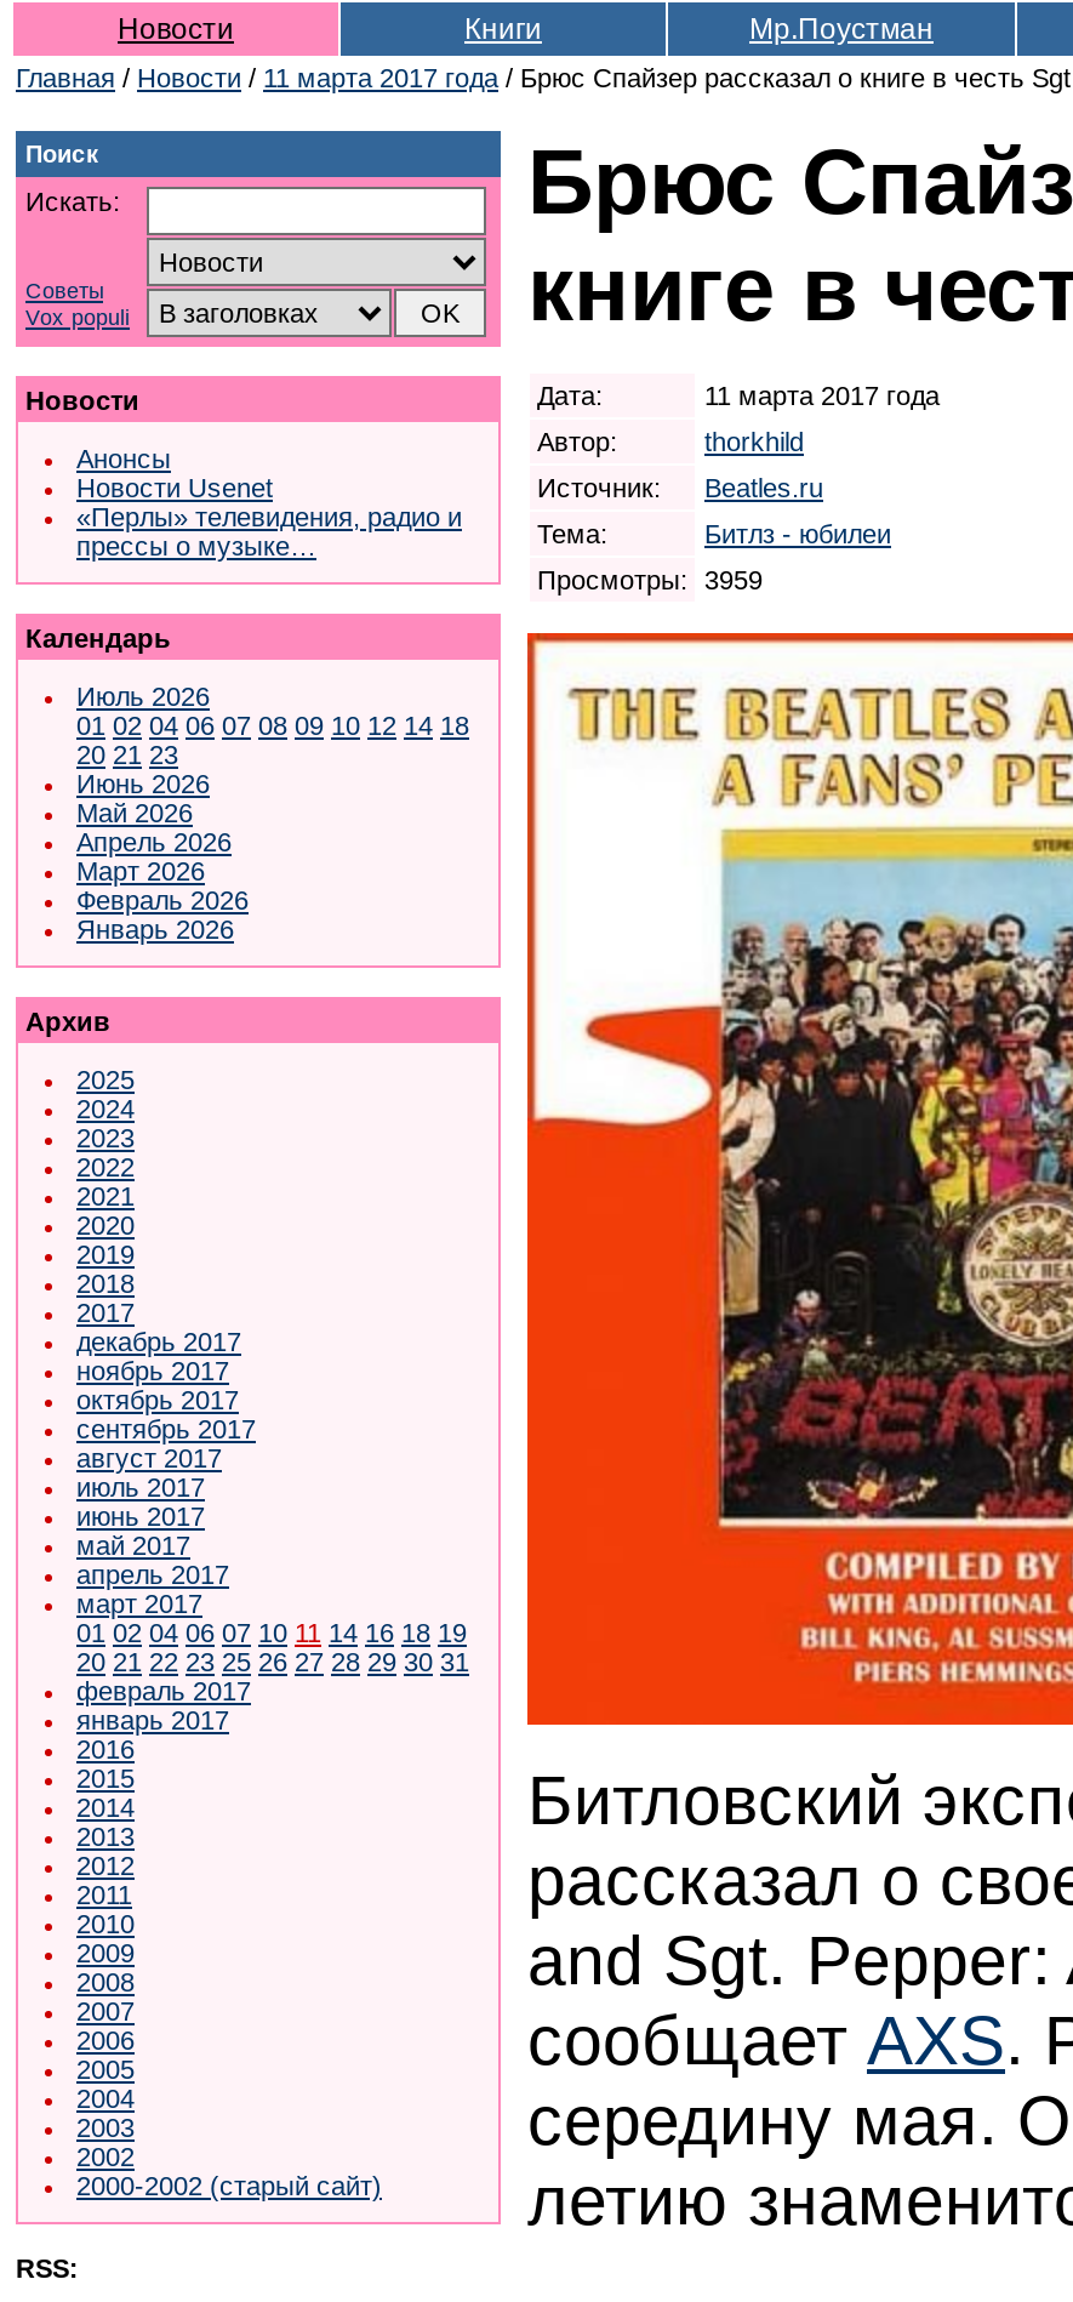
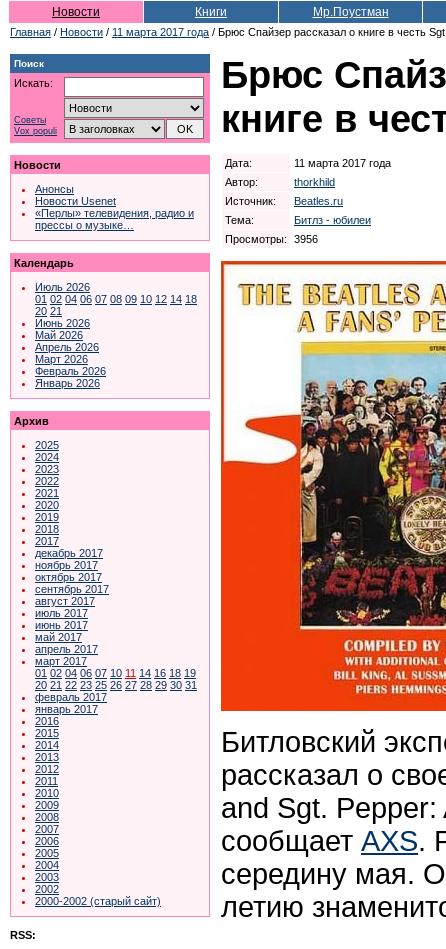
- Просмотры: 3959
+ Просмотры: 3956

- 20 21 23
+ 20 21
